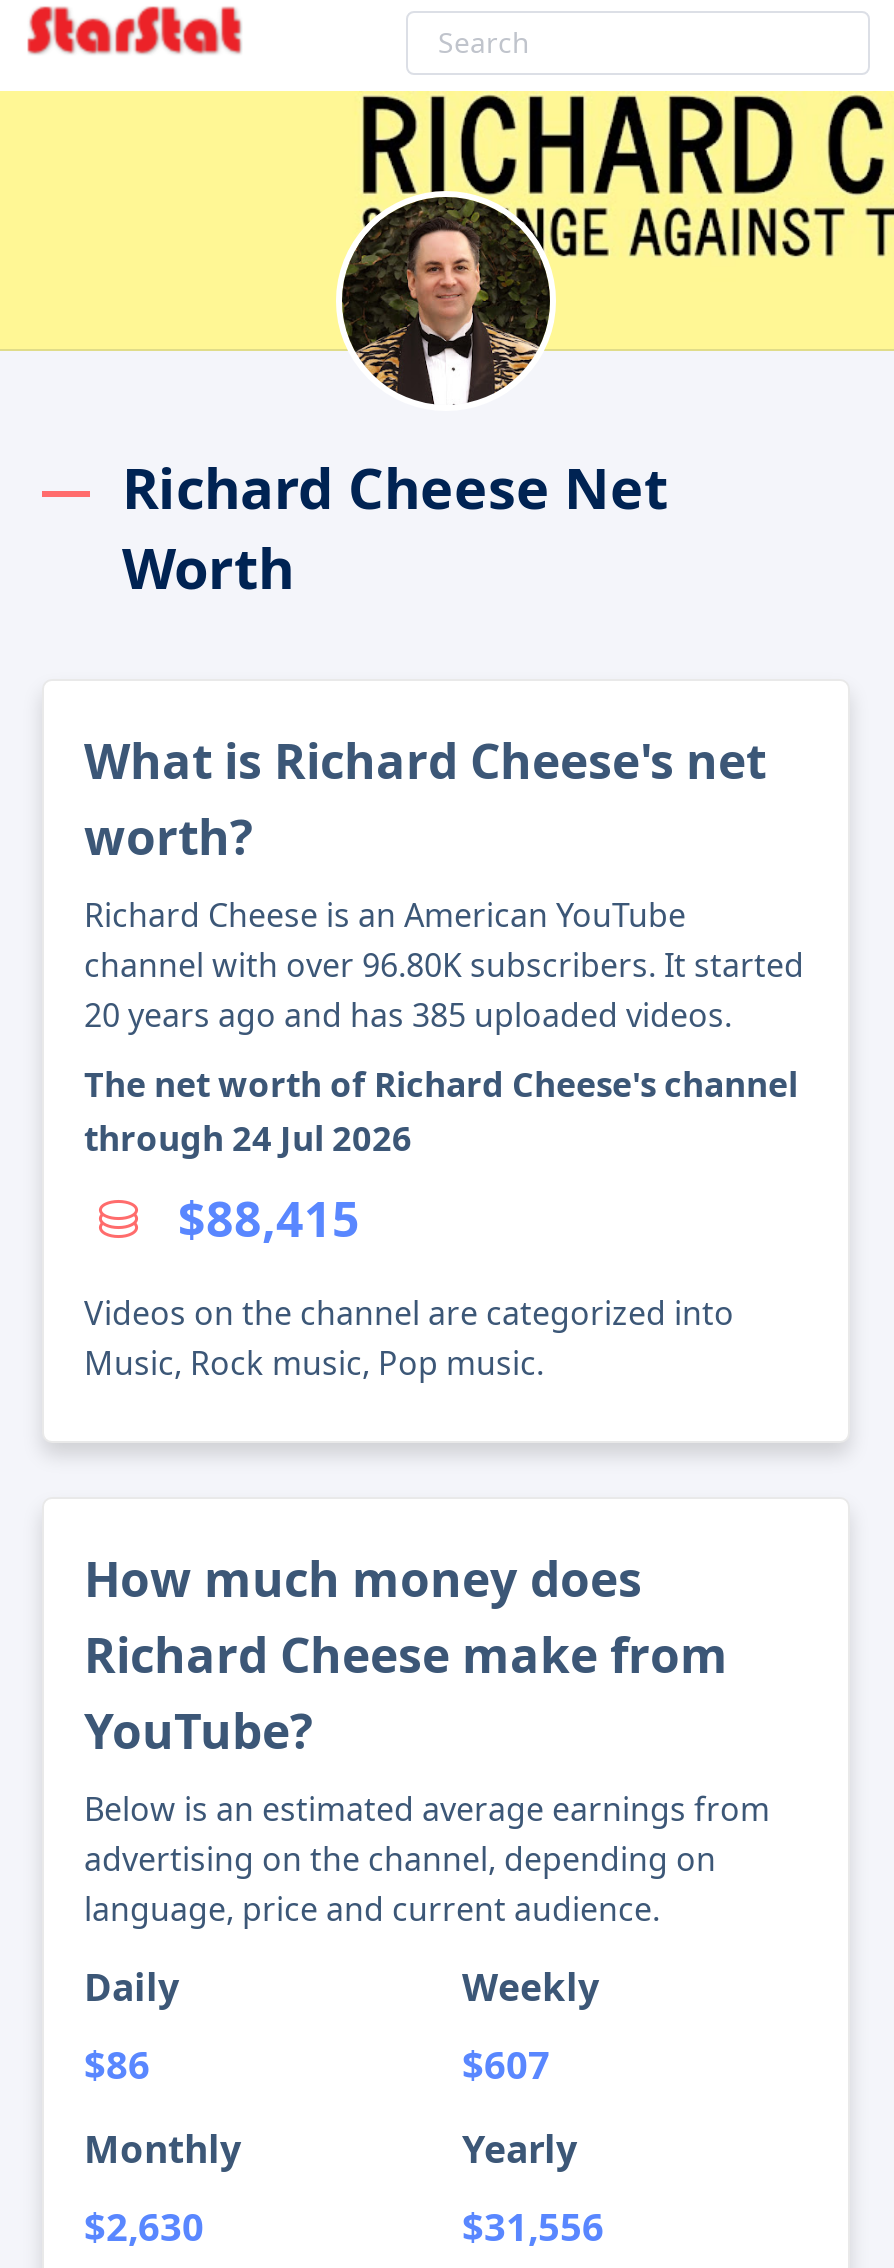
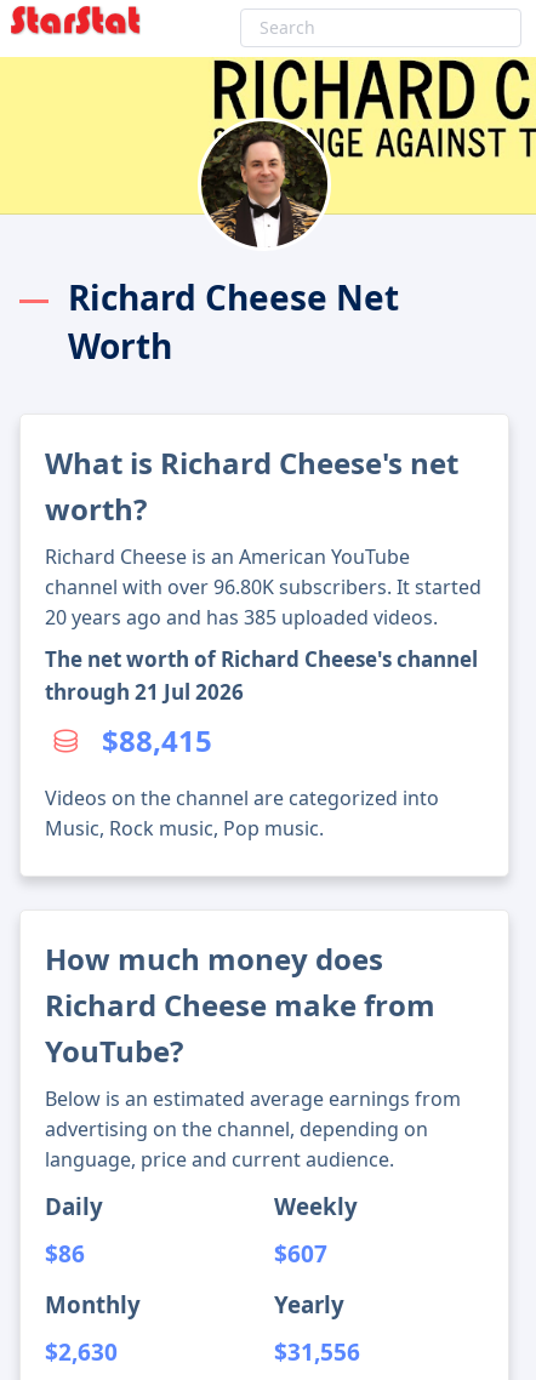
- through 24 Jul 2026
+ through 21 Jul 2026
